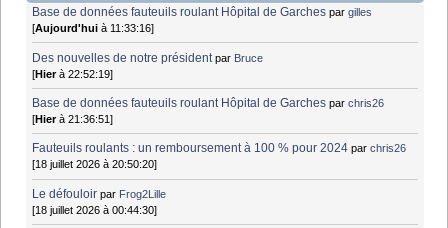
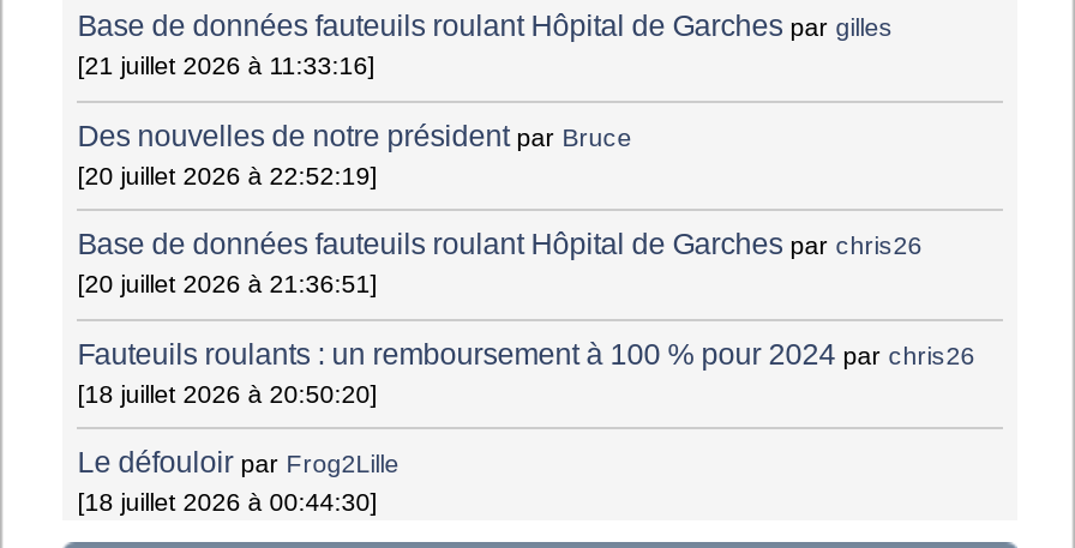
- [Aujourd'hui à 11:33:16]
+ [21 juillet 2026 à 11:33:16]

- [Hier à 22:52:19]
+ [20 juillet 2026 à 22:52:19]

- [Hier à 21:36:51]
+ [20 juillet 2026 à 21:36:51]
